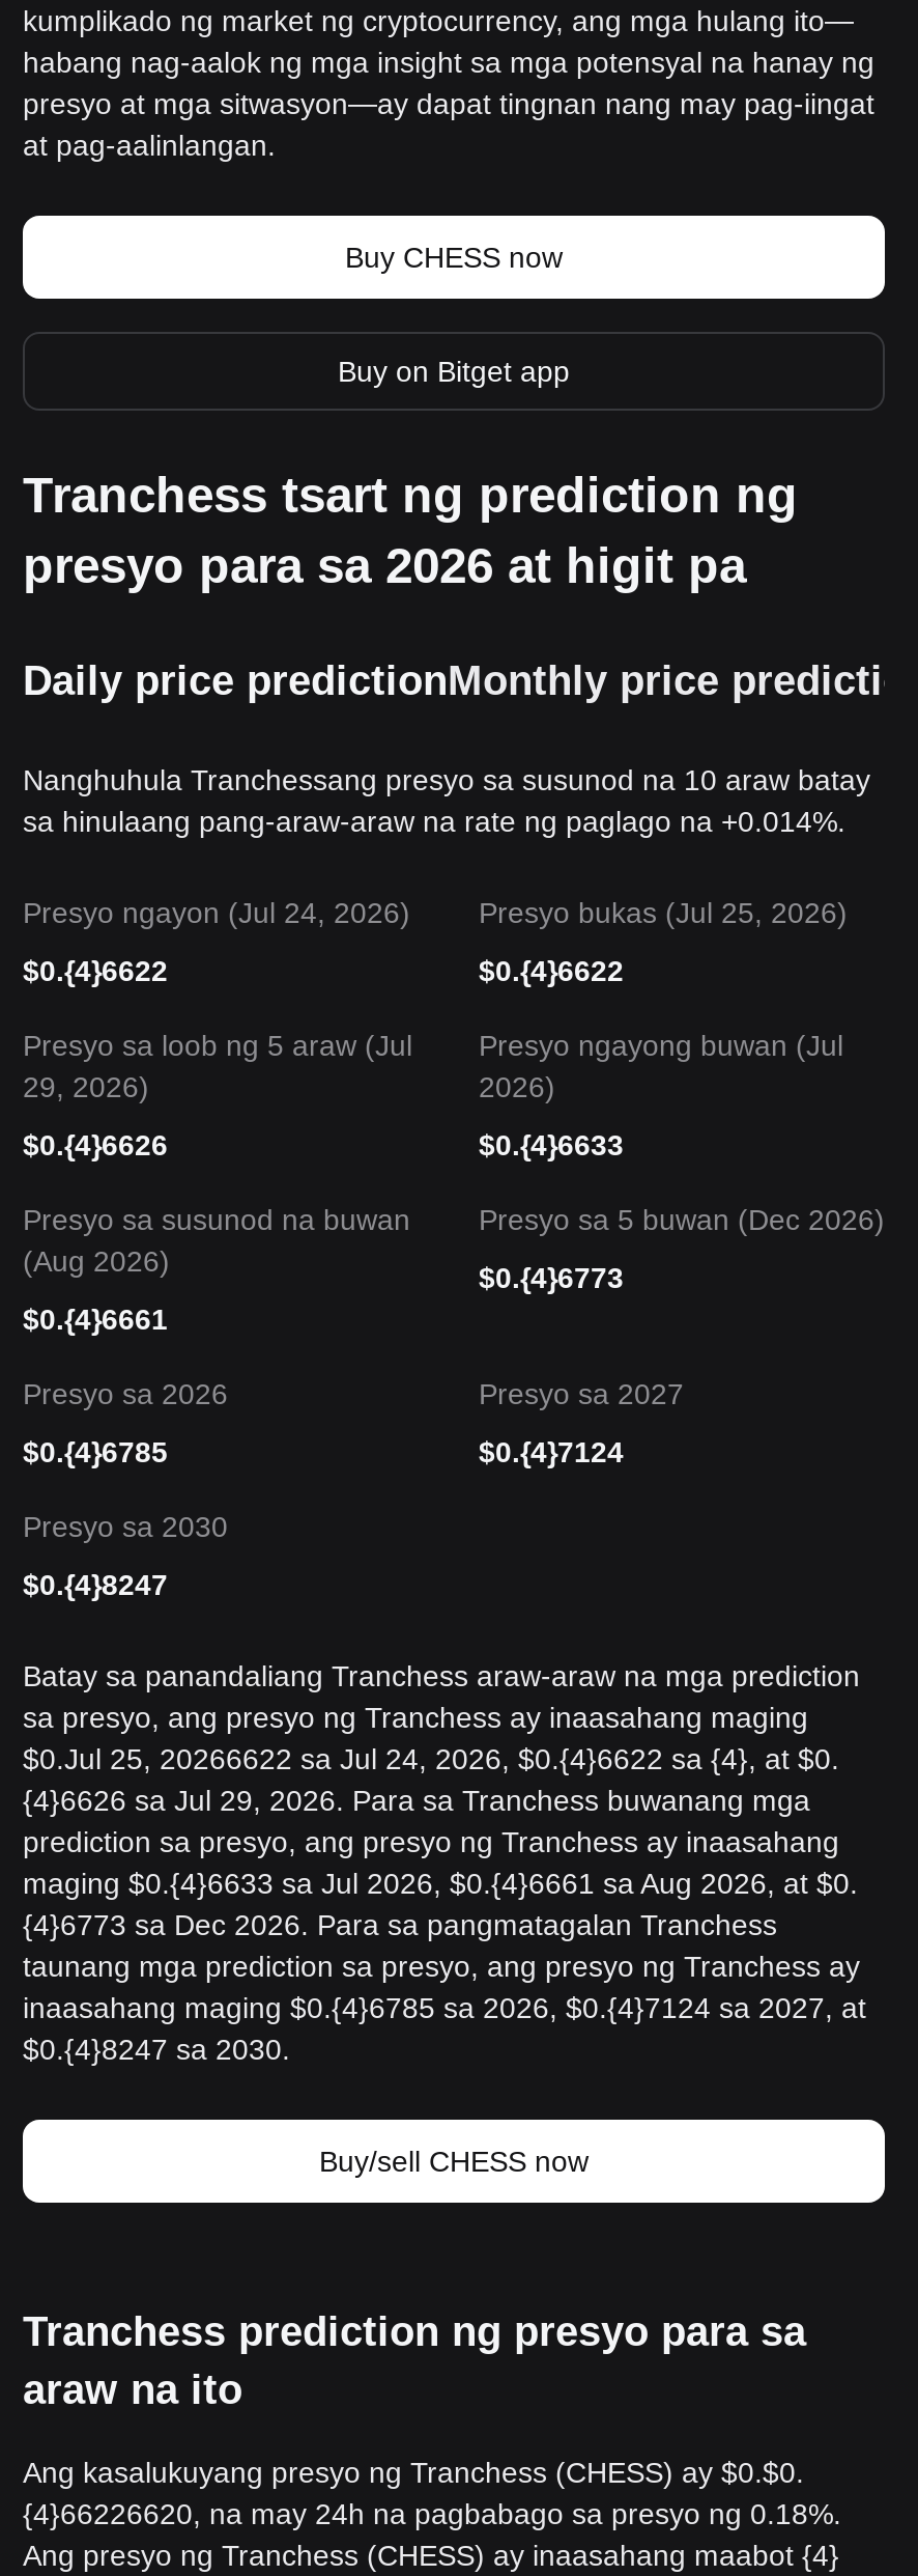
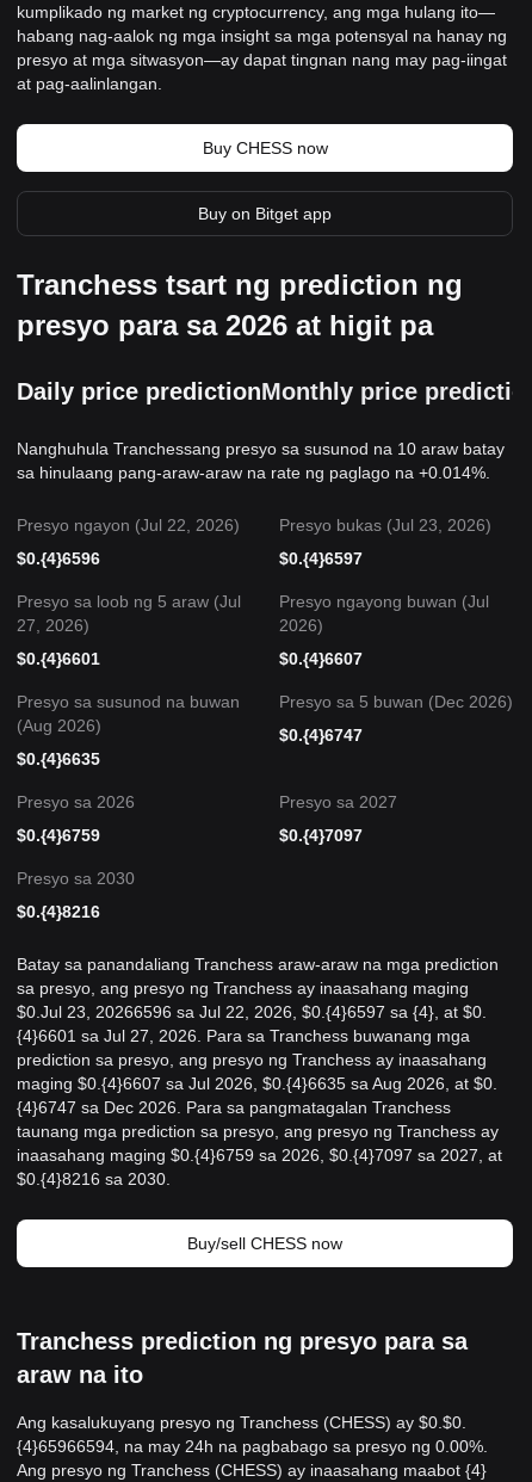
- Presyo ngayon (Jul 24, 2026)
+ Presyo ngayon (Jul 22, 2026)

- Presyo bukas (Jul 25, 2026)
+ Presyo bukas (Jul 23, 2026)

- $0.{4}6622
+ $0.{4}6596

- $0.{4}6622
+ $0.{4}6597

- 29, 2026)
+ 27, 2026)

- $0.{4}6626
+ $0.{4}6601

- $0.{4}6633
+ $0.{4}6607

- $0.{4}6773
+ $0.{4}6747

- $0.{4}6661
+ $0.{4}6635

- $0.{4}6785
+ $0.{4}6759

- $0.{4}7124
+ $0.{4}7097

- $0.{4}8247
+ $0.{4}8216

- $0.Jul 25, 20266622 sa Jul 24, 2026, $0.{4}6622 sa {4}, at $0.
+ $0.Jul 23, 20266596 sa Jul 22, 2026, $0.{4}6597 sa {4}, at $0.

- {4}6626 sa Jul 29, 2026. Para sa Tranchess buwanang mga
+ {4}6601 sa Jul 27, 2026. Para sa Tranchess buwanang mga

- maging $0.{4}6633 sa Jul 2026, $0.{4}6661 sa Aug 2026, at $0.
+ maging $0.{4}6607 sa Jul 2026, $0.{4}6635 sa Aug 2026, at $0.

- {4}6773 sa Dec 2026. Para sa pangmatagalan Tranchess
+ {4}6747 sa Dec 2026. Para sa pangmatagalan Tranchess

- inaasahang maging $0.{4}6785 sa 2026, $0.{4}7124 sa 2027, at
+ inaasahang maging $0.{4}6759 sa 2026, $0.{4}7097 sa 2027, at

- $0.{4}8247 sa 2030.
+ $0.{4}8216 sa 2030.

- {4}66226620, na may 24h na pagbabago sa presyo ng 0.18%.
+ {4}65966594, na may 24h na pagbabago sa presyo ng 0.00%.
